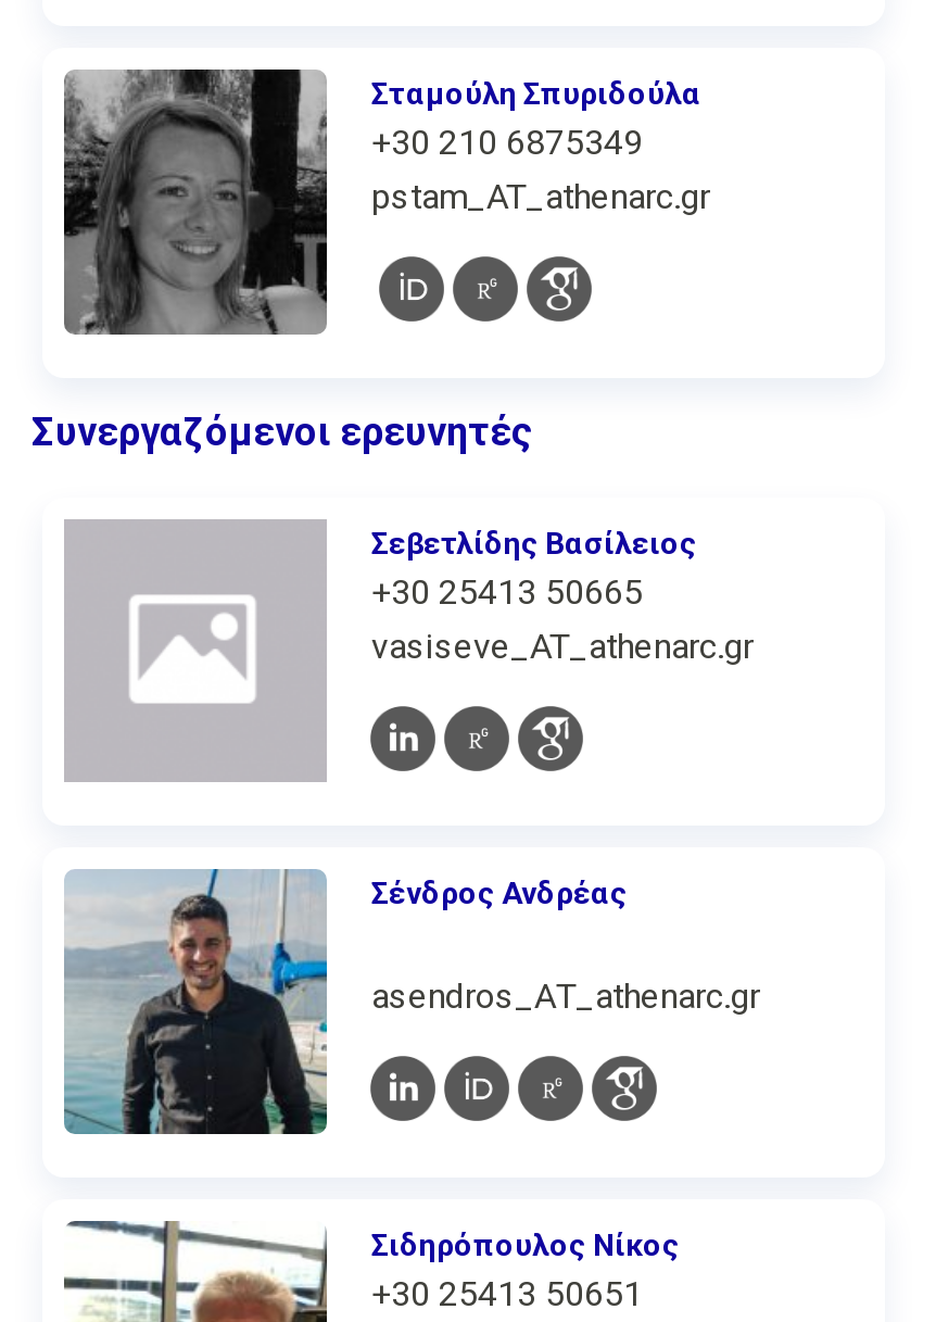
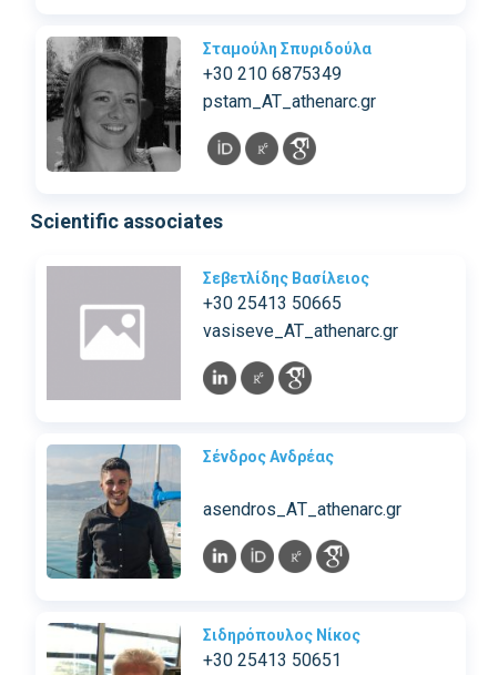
- Συνεργαζόμενοι ερευνητές
+ Scientific associates
